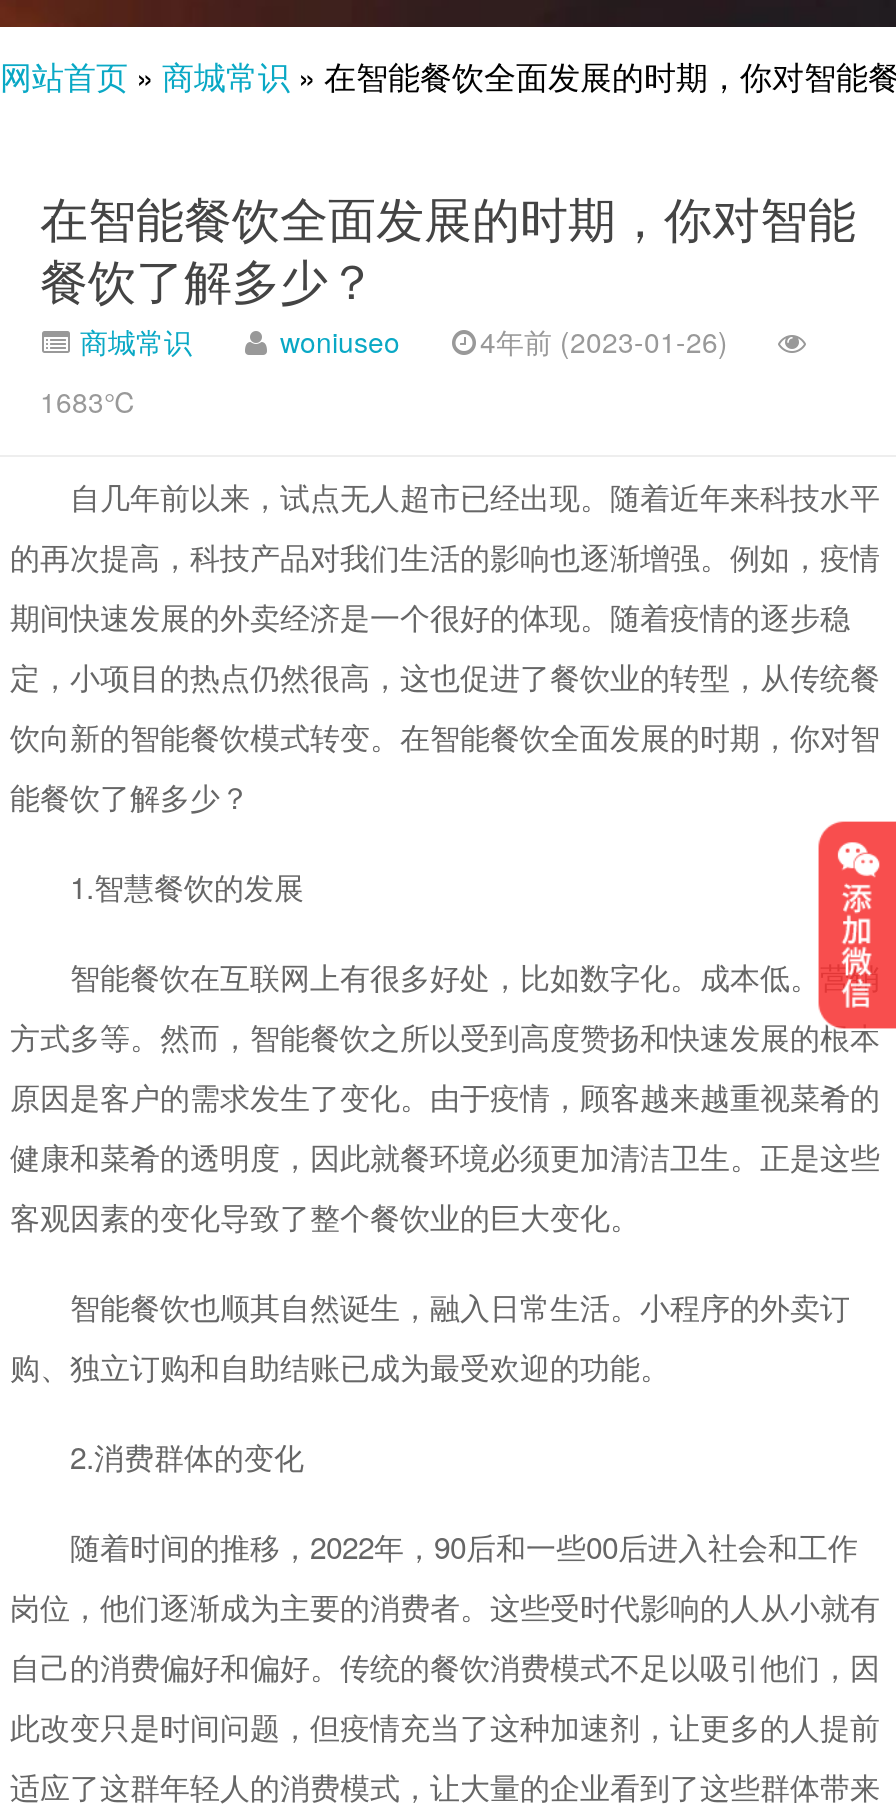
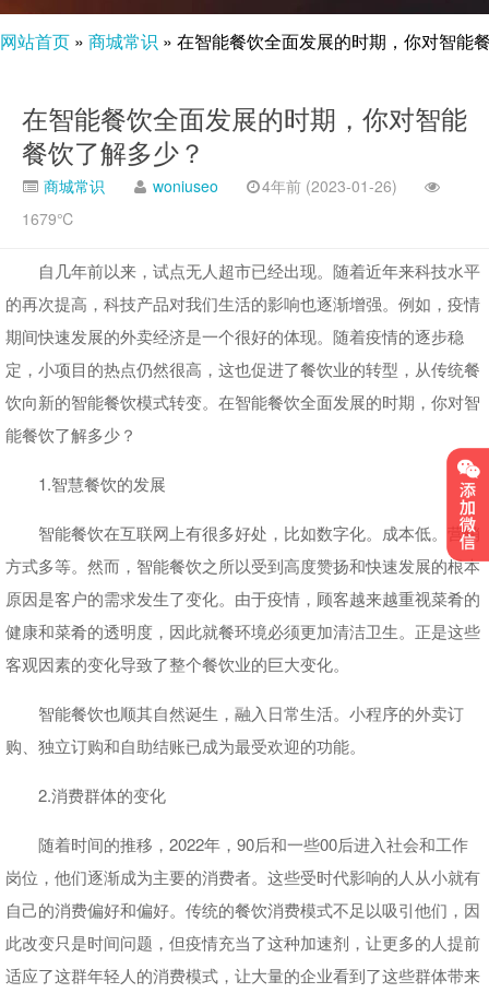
- 1683℃
+ 1679℃
